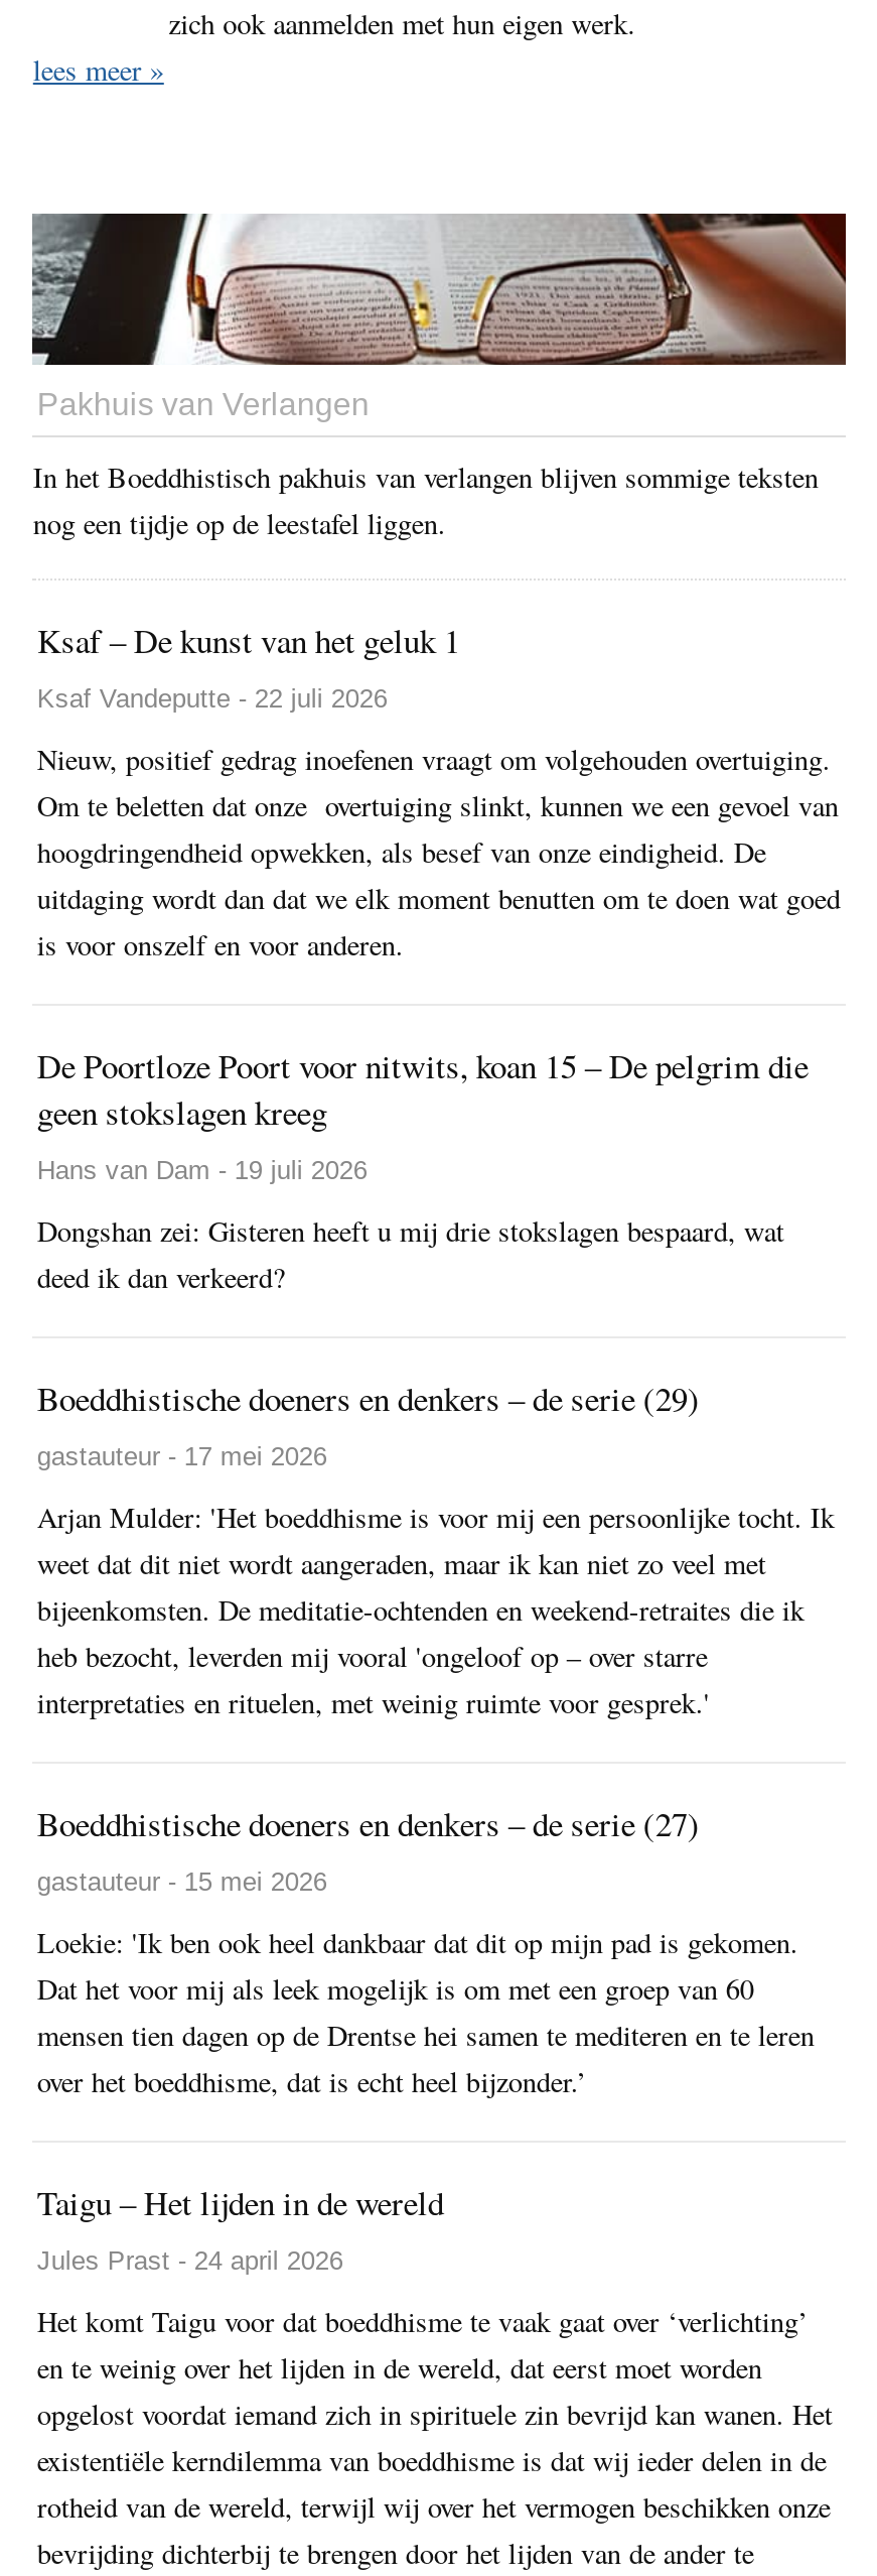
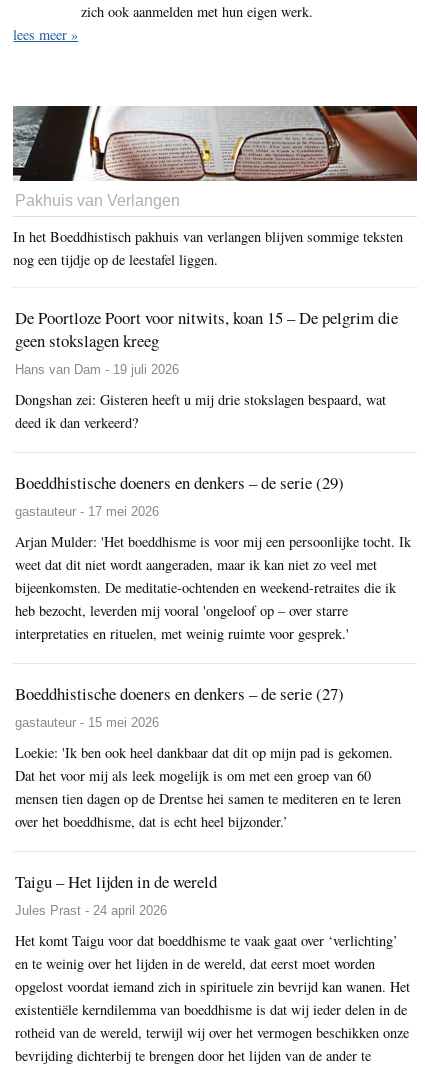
- Ksaf – De kunst van het geluk 1
- Ksaf Vandeputte - 22 juli 2026
- Nieuw, positief gedrag inoefenen vraagt om volgehouden overtuiging.
- Om te beletten dat onze overtuiging slinkt, kunnen we een gevoel van
- hoogdringendheid opwekken, als besef van onze eindigheid. De
- uitdaging wordt dan dat we elk moment benutten om te doen wat goed
- is voor onszelf en voor anderen.
